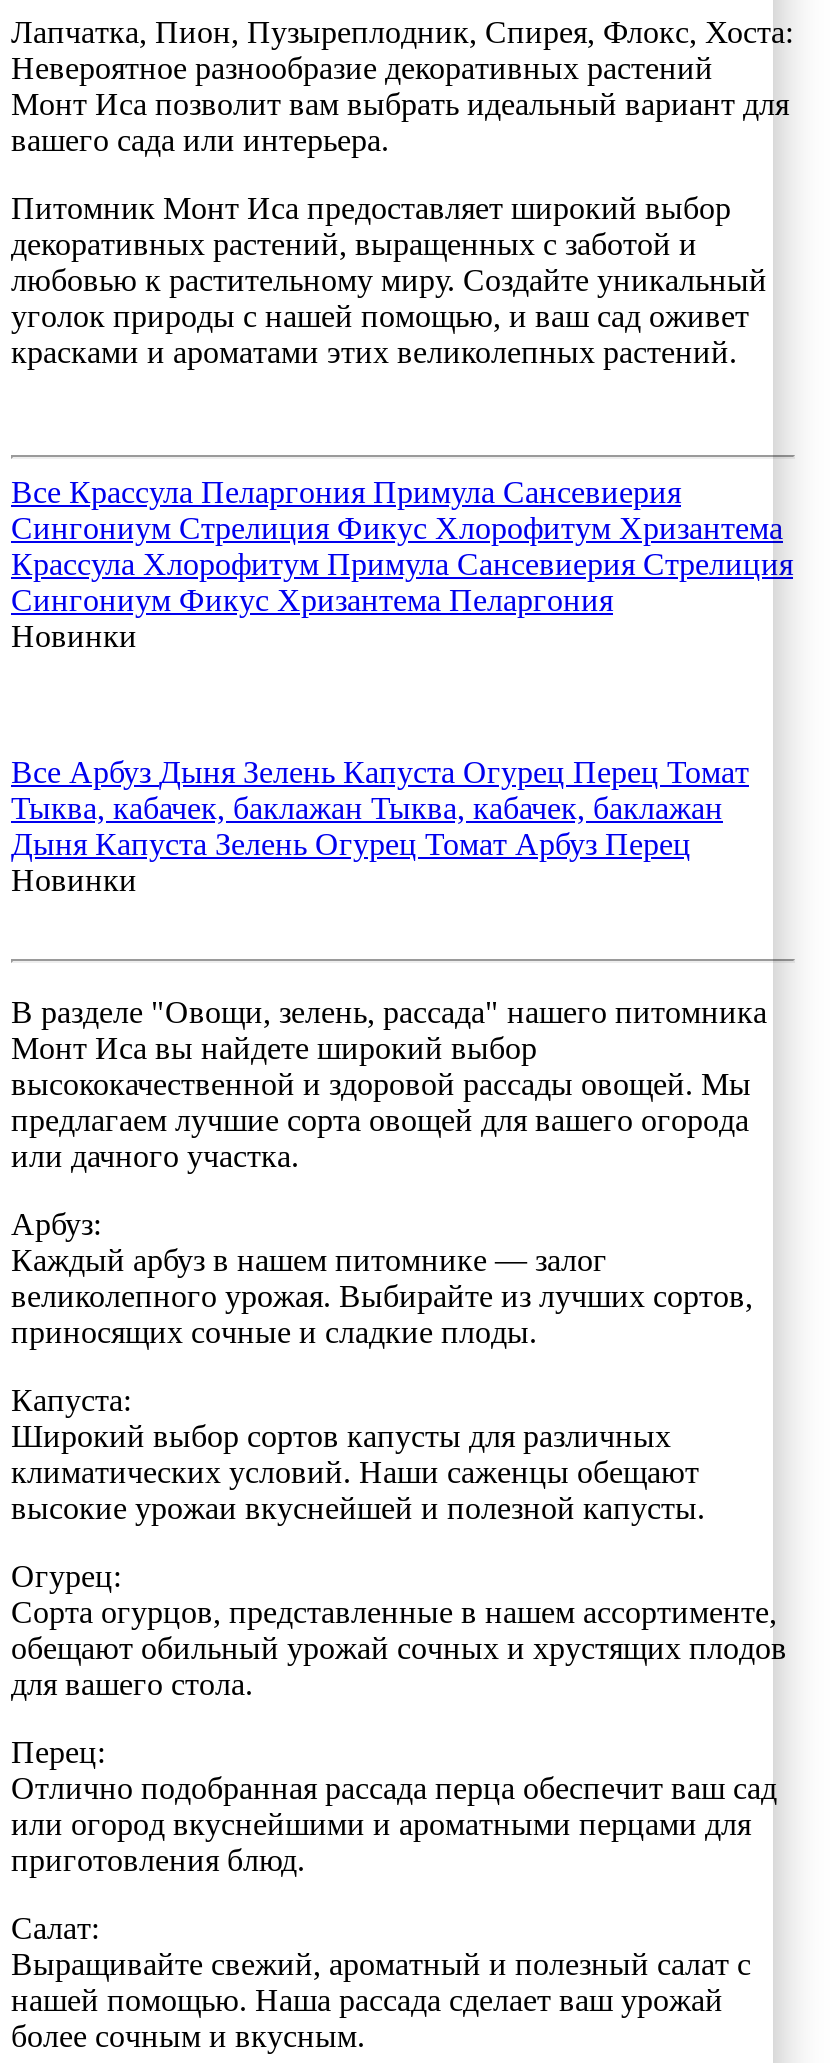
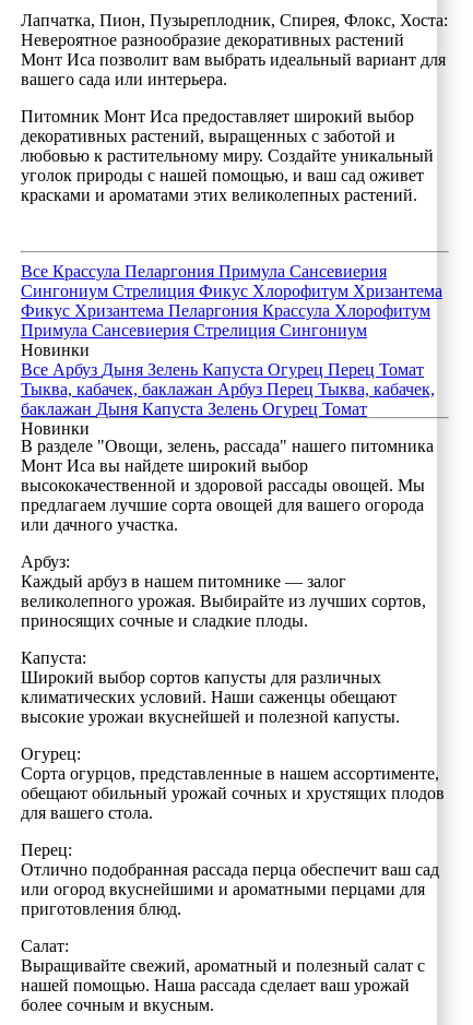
- КрассулаХлорофитум Примула Сансевиерия Стрелиция
- Сингониум Фикус Хризантема Пеларгония
+ ФикусХризантема Пеларгония Крассула Хлорофитум
+ Примула Сансевиерия Стрелиция Сингониум

- Тыква, кабачек, баклажан Тыква, кабачек, баклажан
- Дыня Капуста Зелень Огурец Томат Арбуз Перец
+ Тыква, кабачек, баклажан Арбуз Перец Тыква, кабачек,
+ баклажан Дыня Капуста Зелень Огурец Томат
